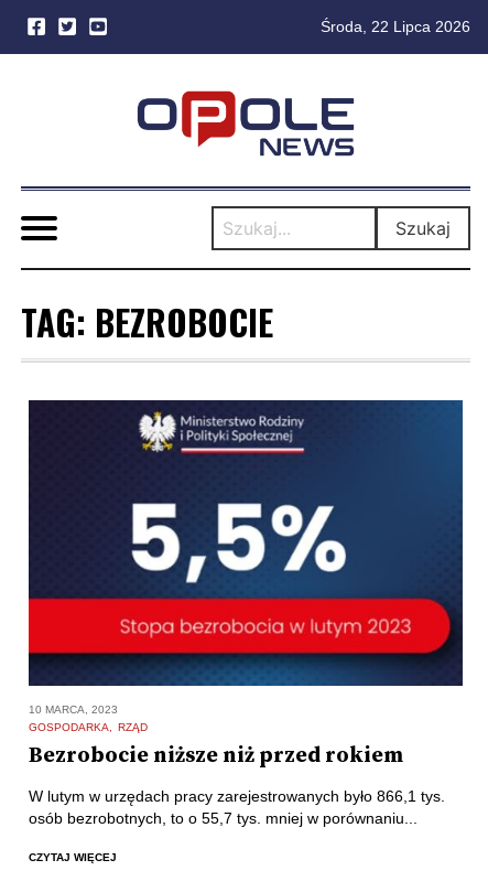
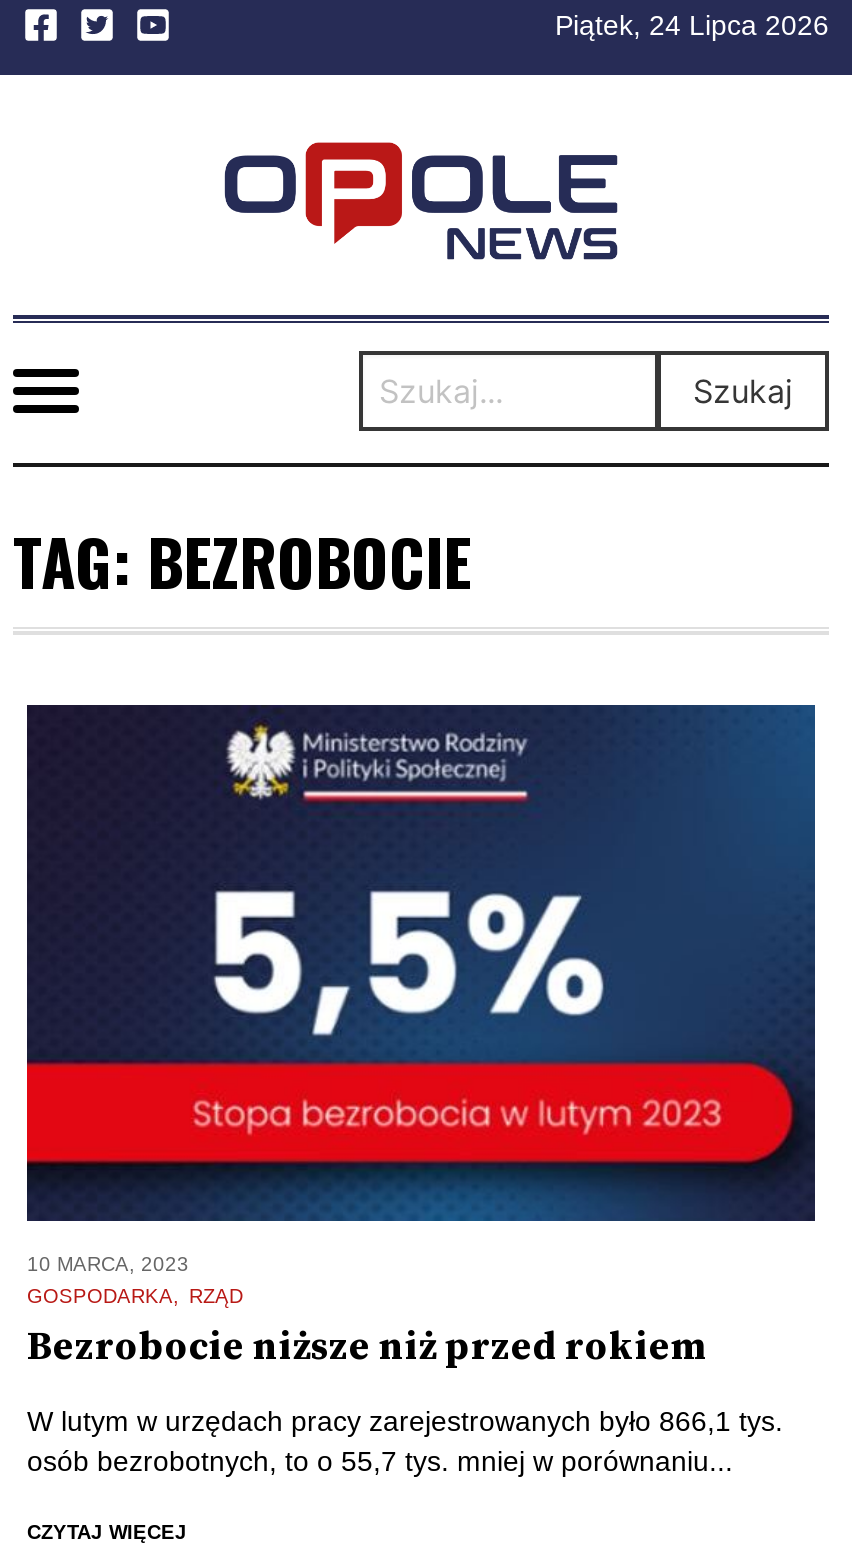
- Środa, 22 Lipca 2026
+ Piątek, 24 Lipca 2026
